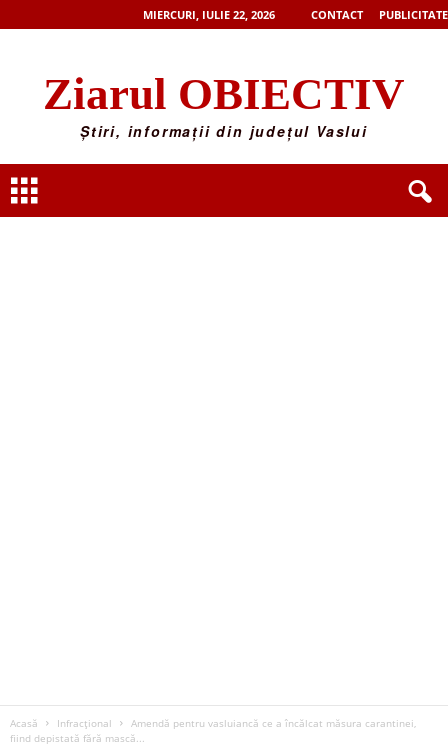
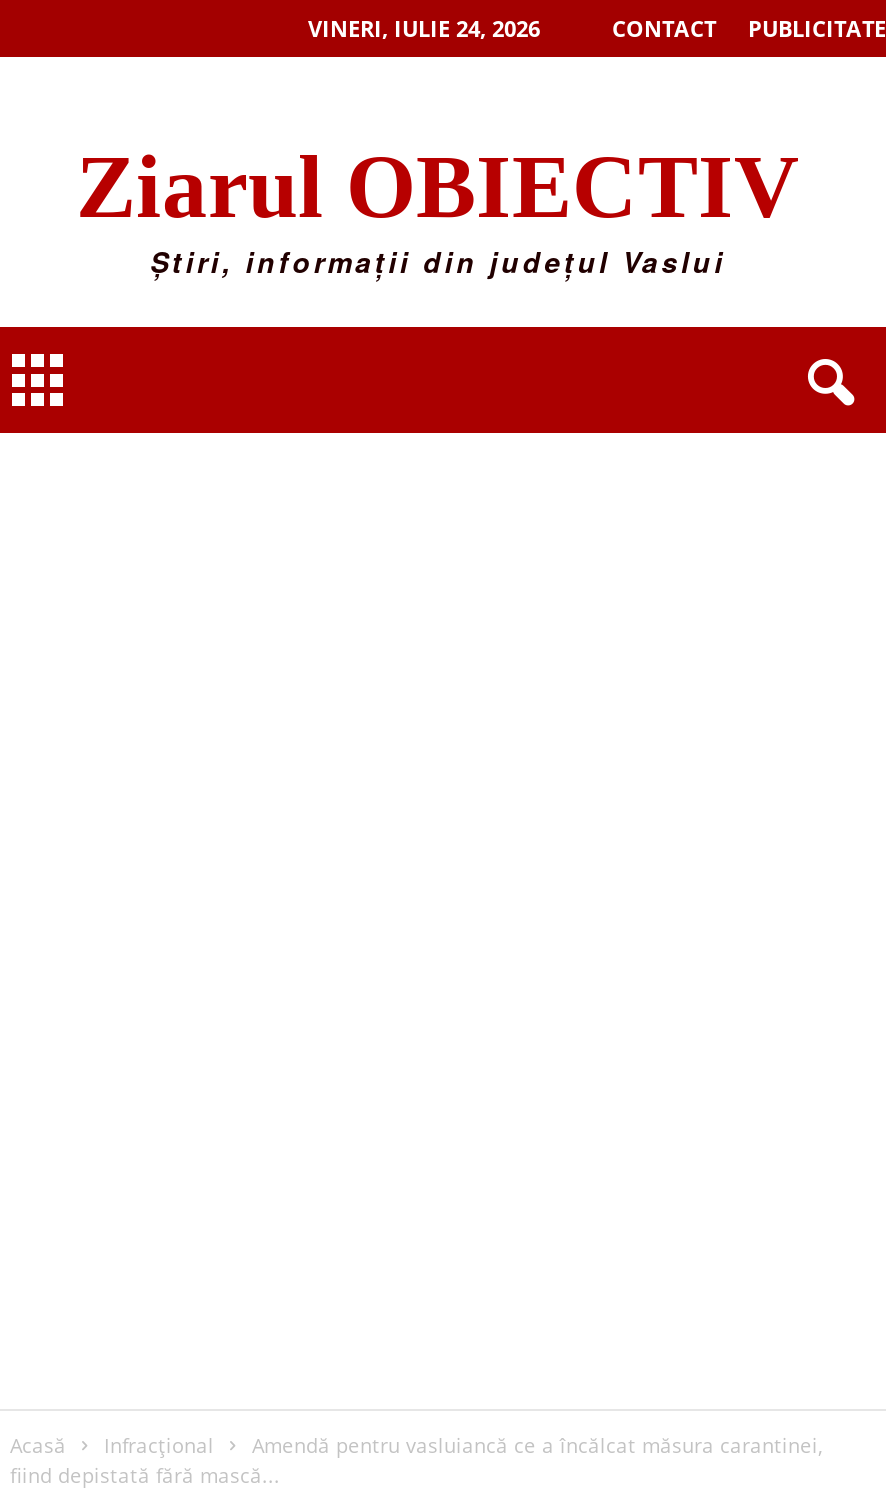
- MIERCURI, IULIE 22, 2026
+ VINERI, IULIE 24, 2026
